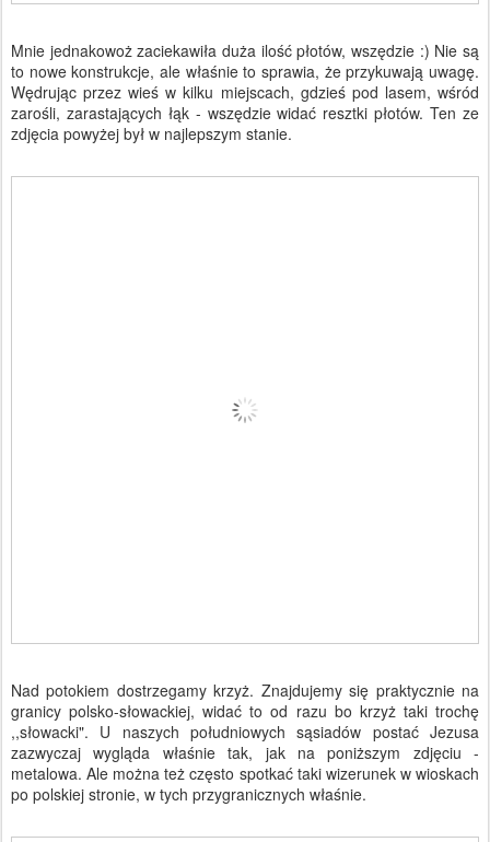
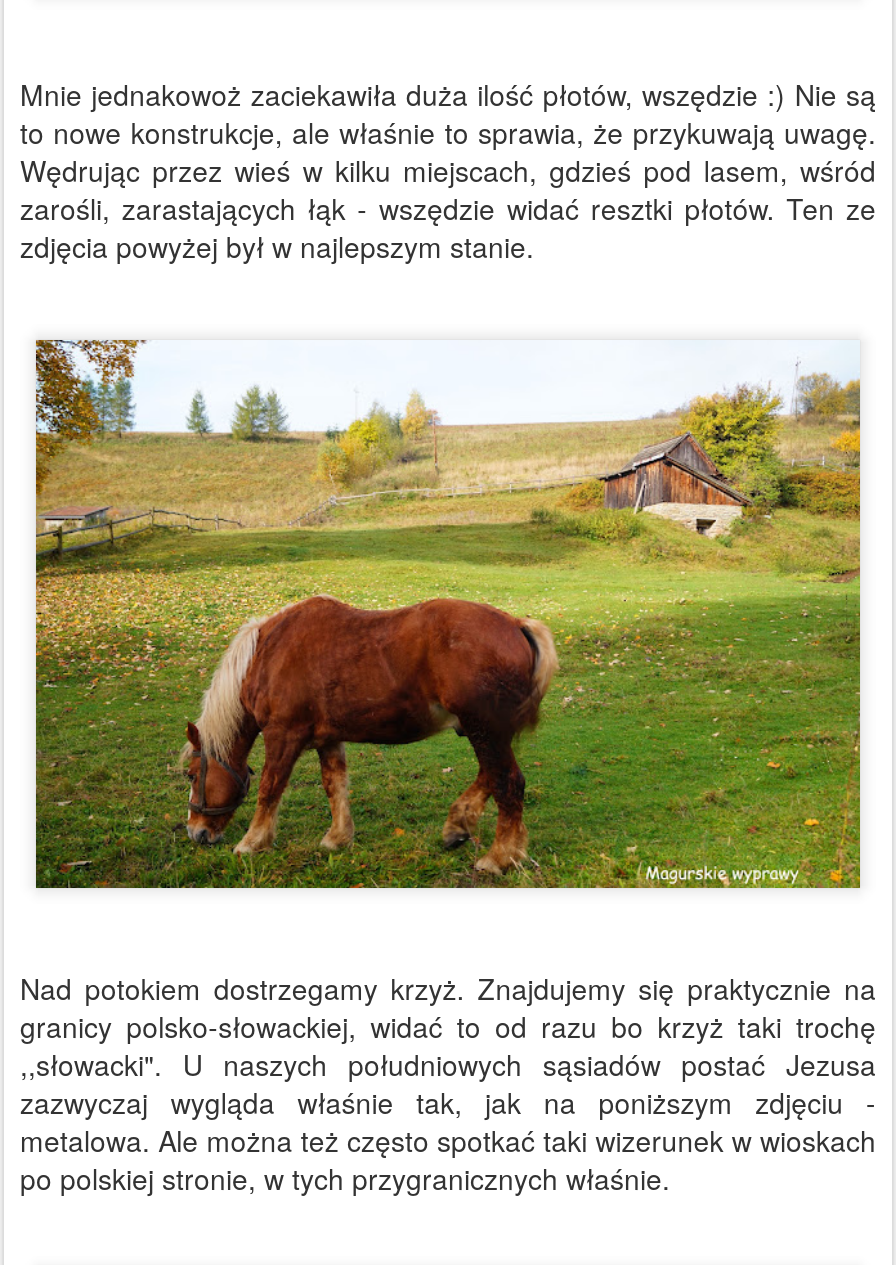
+ [image]
